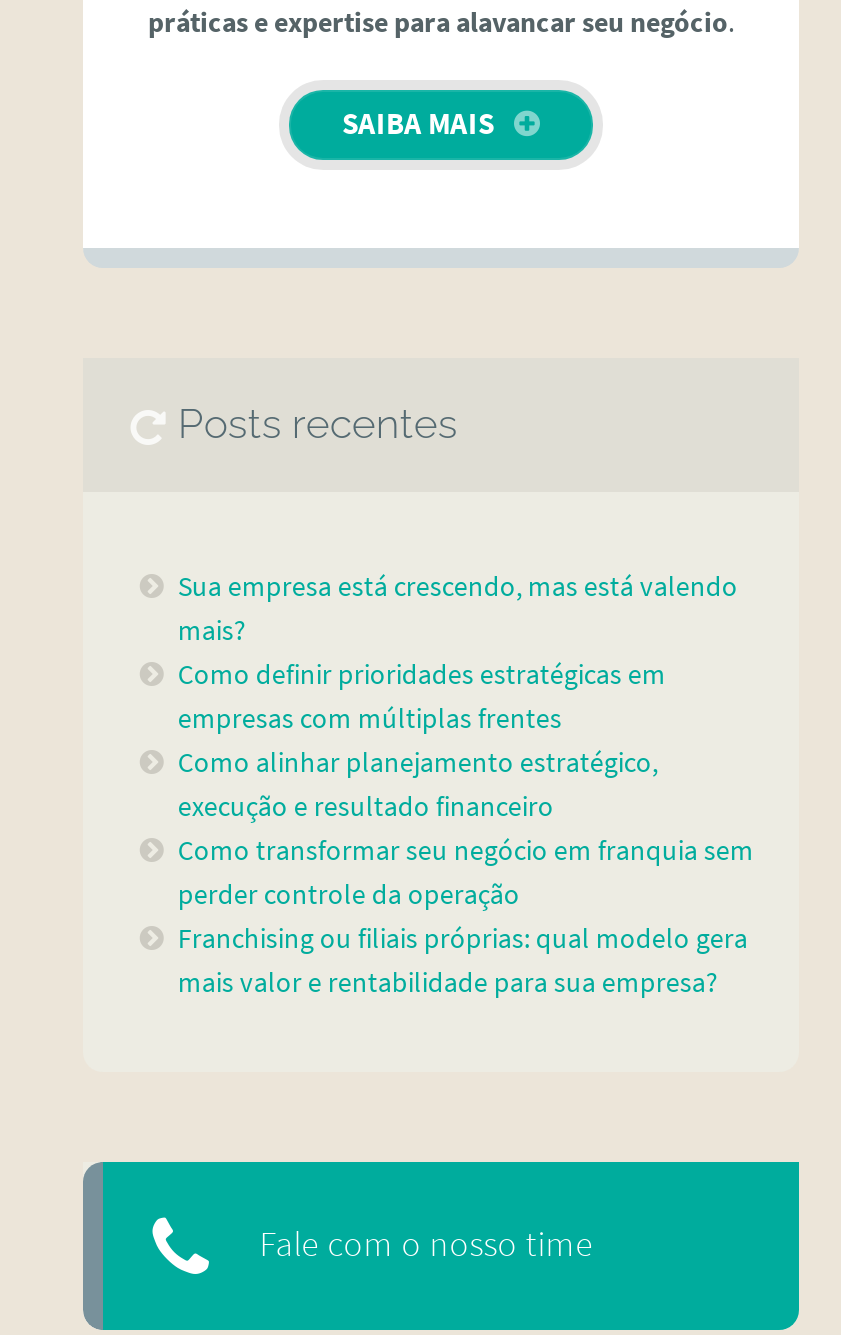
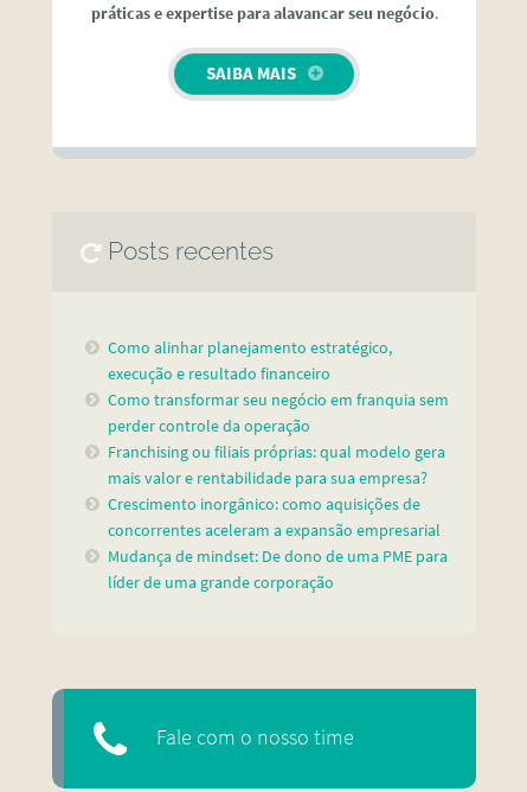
- Sua empresa está crescendo, mas está valendo
- mais?
- Como definir prioridades estratégicas em
- empresas com múltiplas frentes

moved up: Como alinhar planejamento estratégico, | execução e resultado financeiro | Como transformar seu negócio em franquia sem | perder controle da operação | Franchising ou filiais próprias: qual modelo gera | mais valor e rentabilidade para sua empresa?

+ Crescimento inorgânico: como aquisições de
+ concorrentes aceleram a expansão empresarial
+ Mudança de mindset: De dono de uma PME para
+ líder de uma grande corporação
